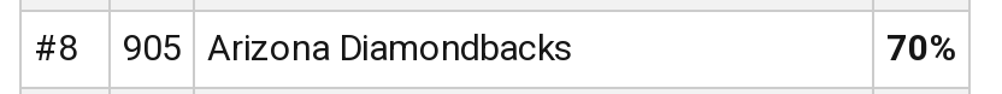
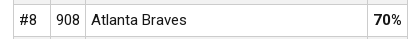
- 905
- Arizona Diamondbacks
+ 908
+ Atlanta Braves
